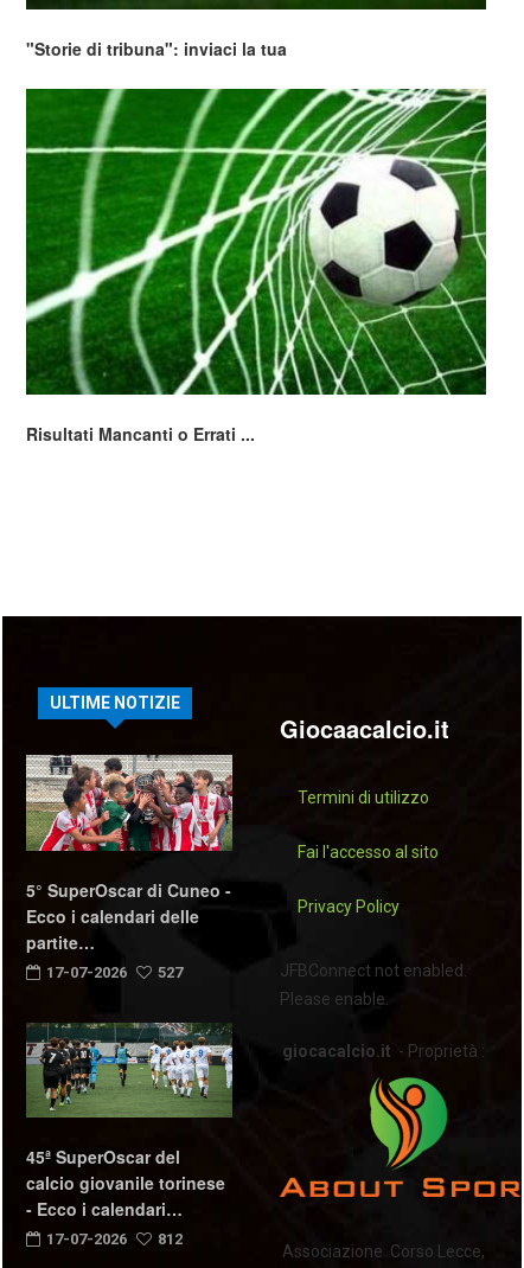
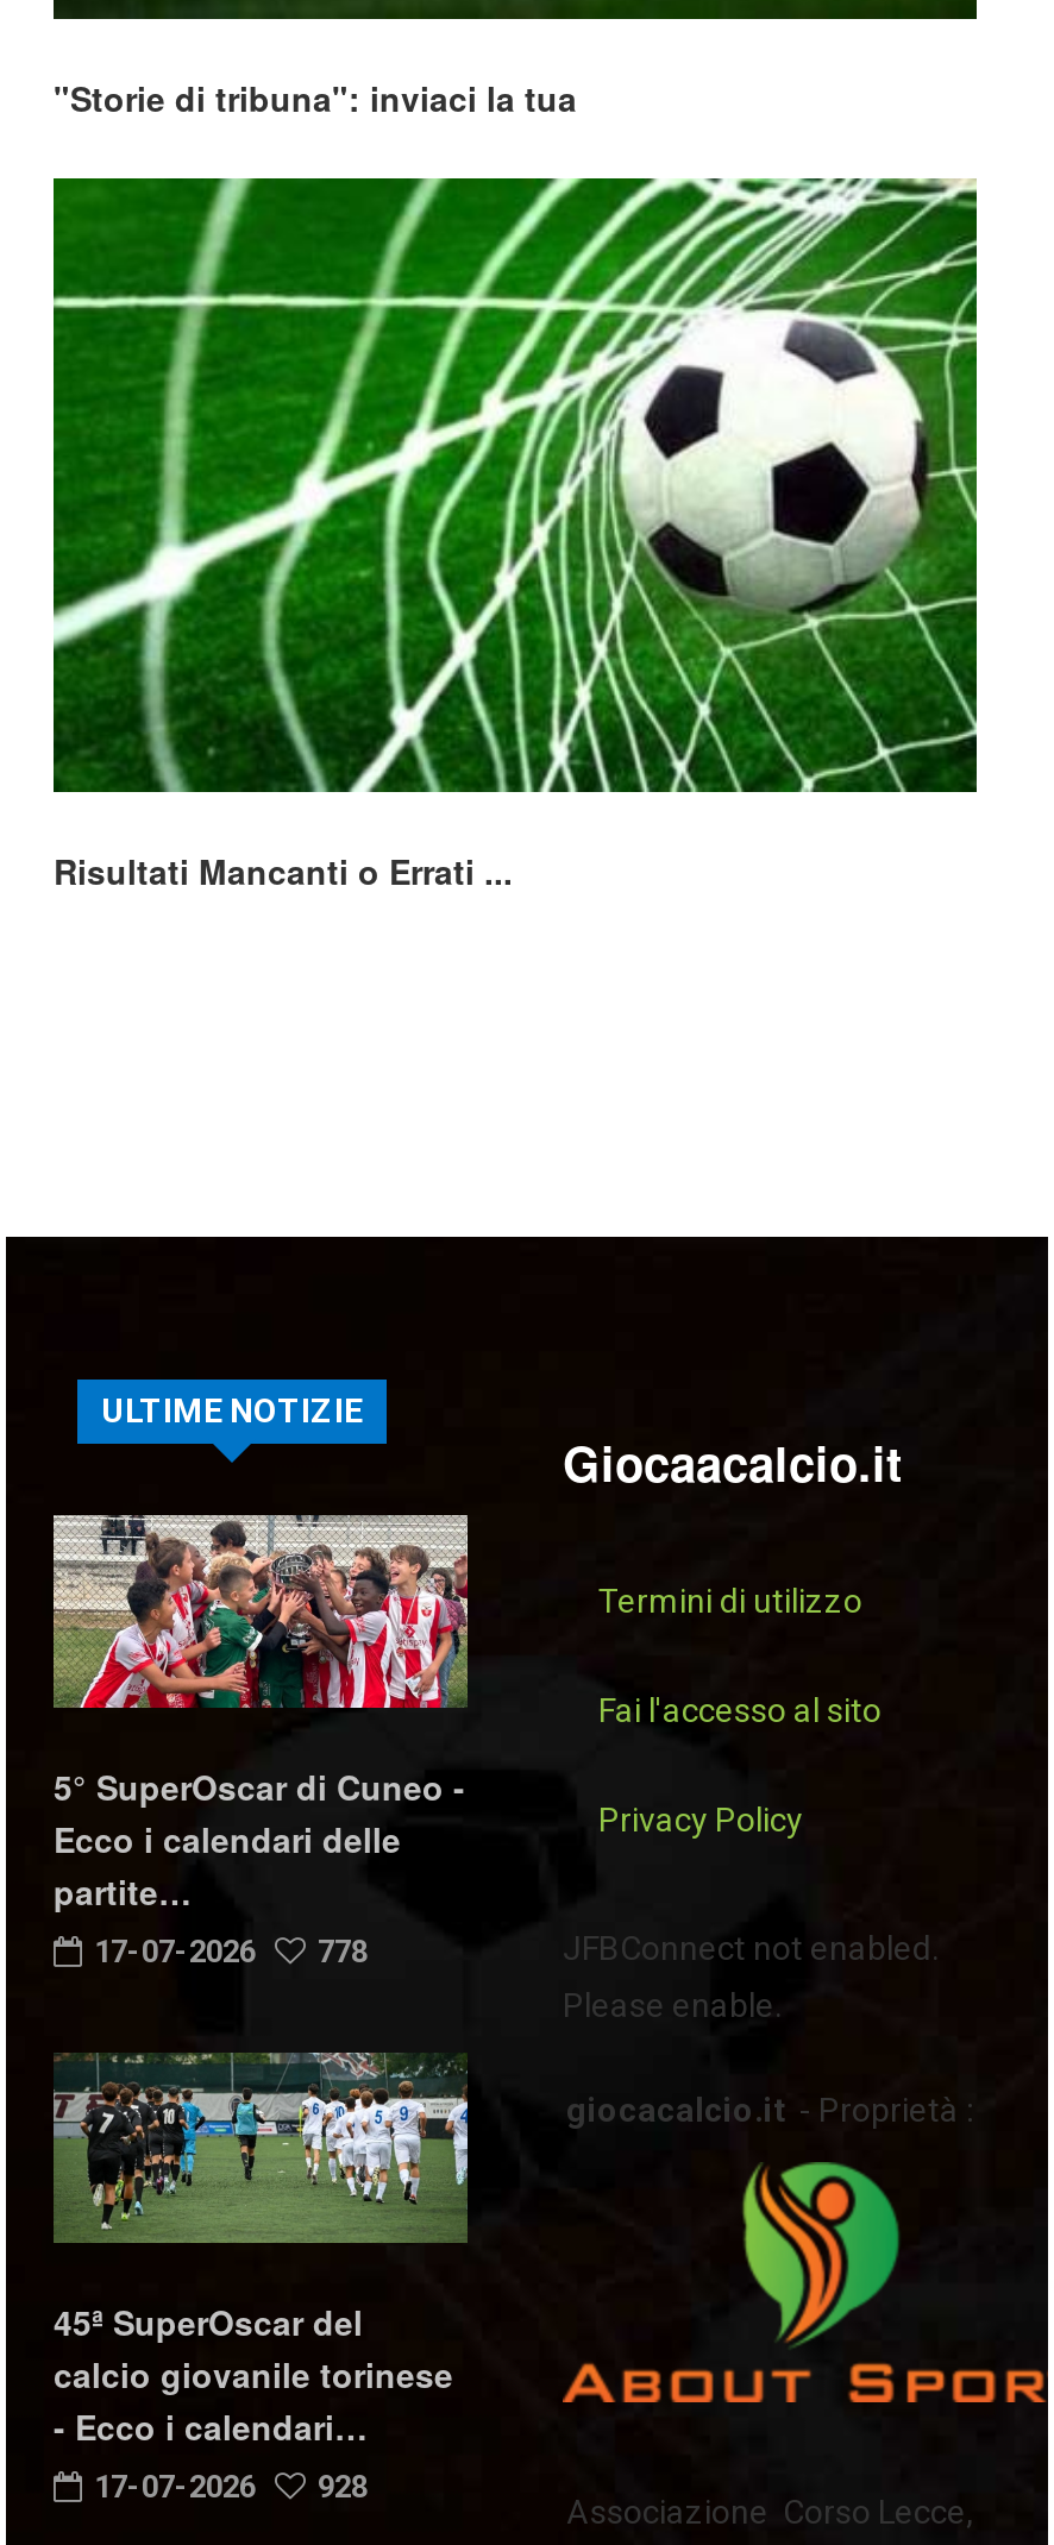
- 17-07-2026 527
+ 17-07-2026 778

- 17-07-2026 812
+ 17-07-2026 928
